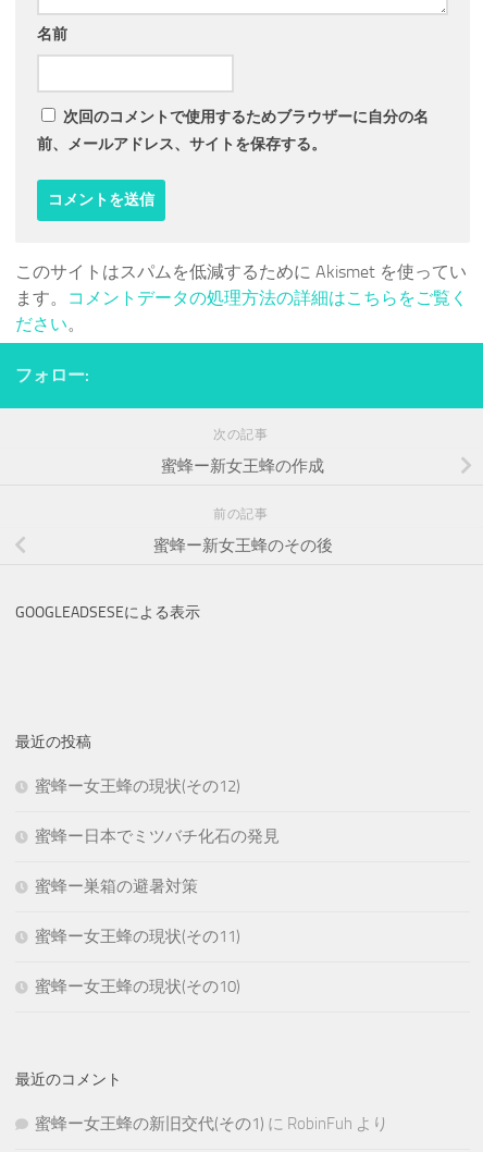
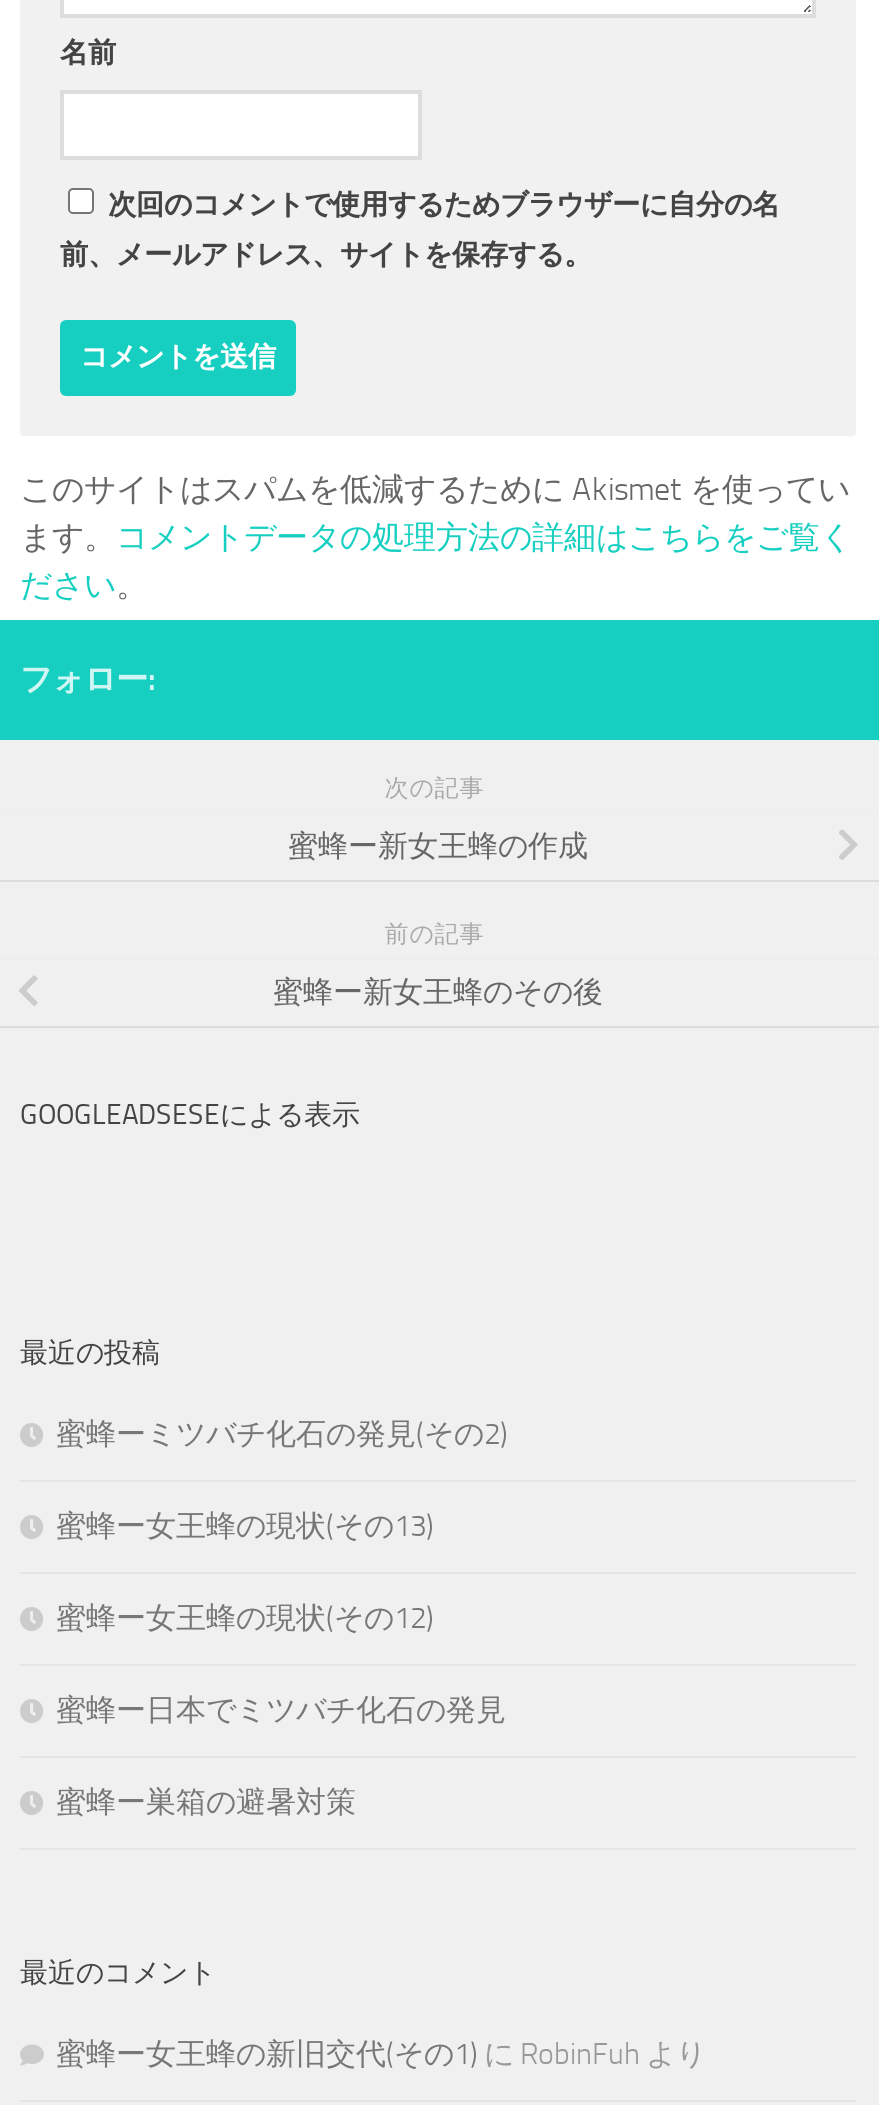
+ 蜜蜂ーミツバチ化石の発見(その2)
+ 蜜蜂ー女王蜂の現状(その13)

moved down: 蜜蜂ー女王蜂の現状(その12) | 蜜蜂ー日本でミツバチ化石の発見 | 蜜蜂ー巣箱の避暑対策

- 蜜蜂ー女王蜂の現状(その11)
- 蜜蜂ー女王蜂の現状(その10)
